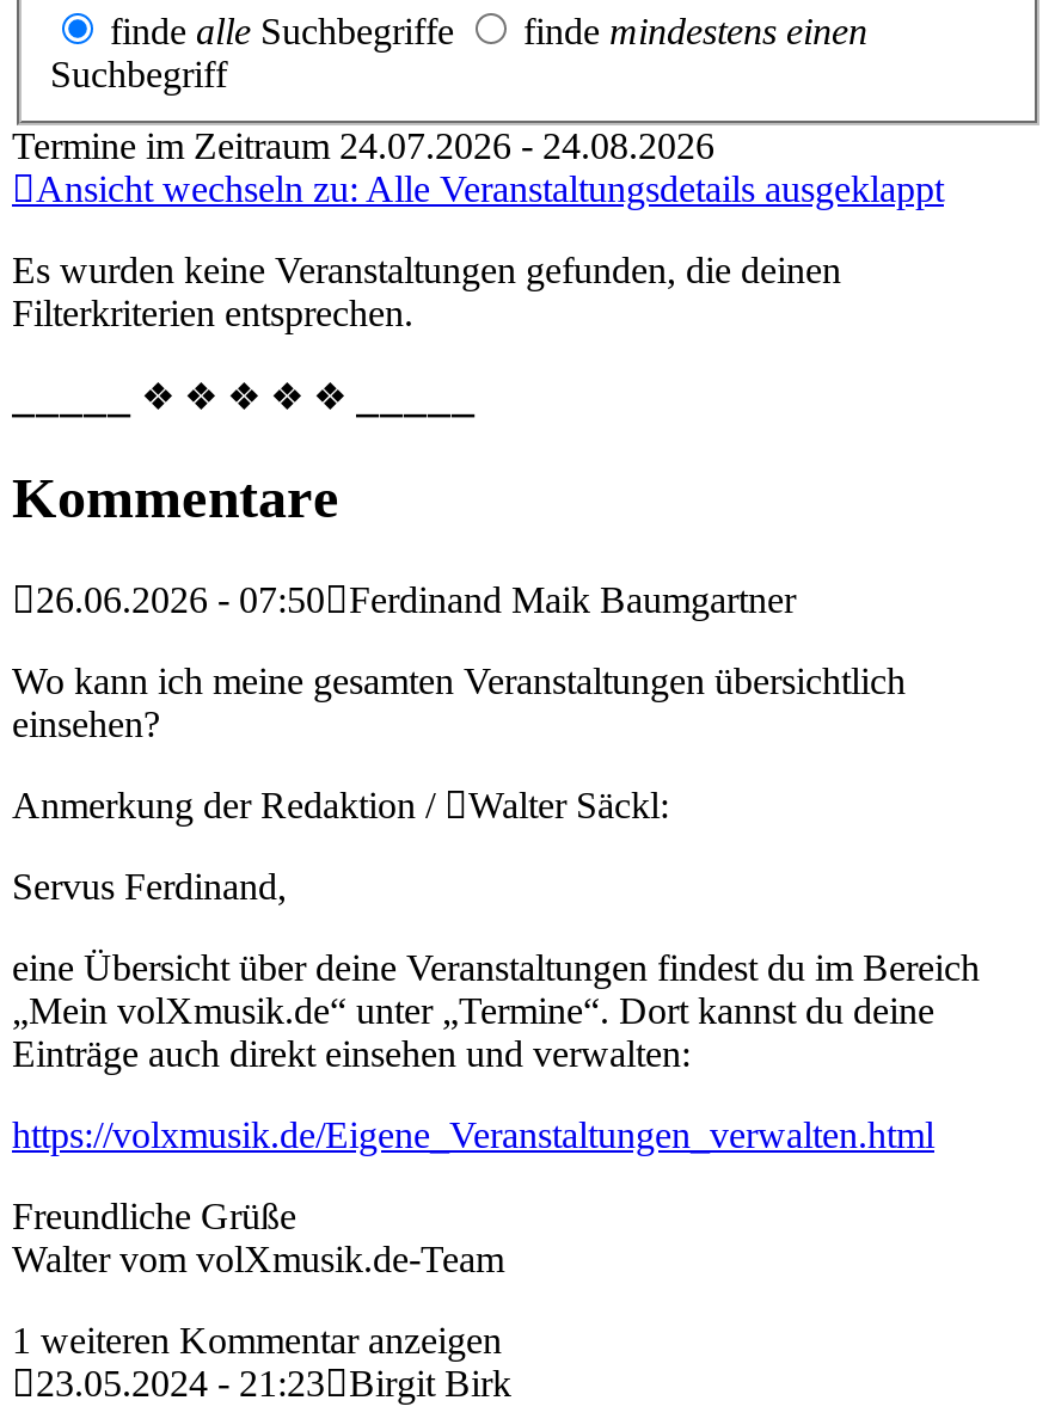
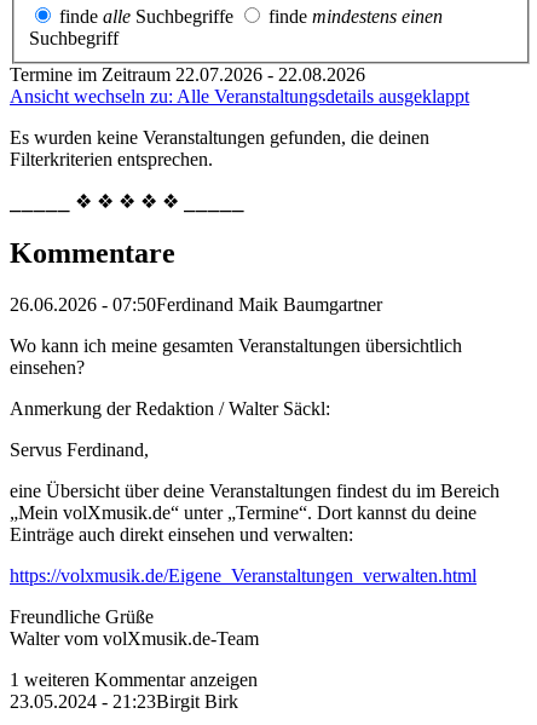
- Termine im Zeitraum 24.07.2026 - 24.08.2026
+ Termine im Zeitraum 22.07.2026 - 22.08.2026
